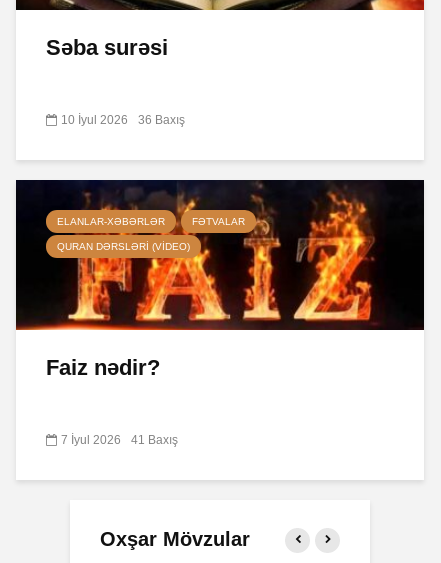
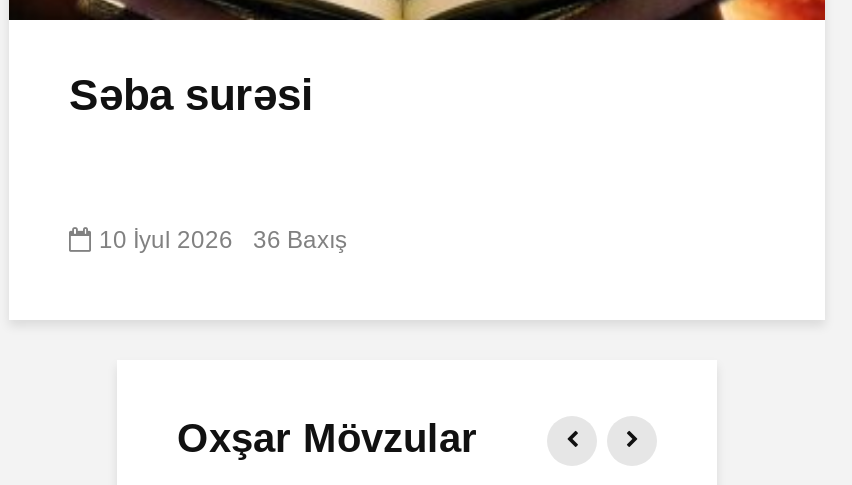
- [image]
- ELANLAR-XƏBƏRLƏR
- FƏTVALAR
- QURAN DƏRSLƏRI (VIDEO)

- Faiz nədir?
- 7 İyul 2026
- 41 Baxış
